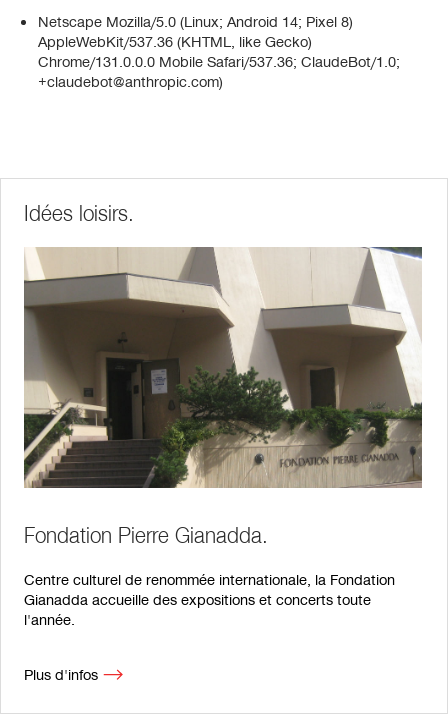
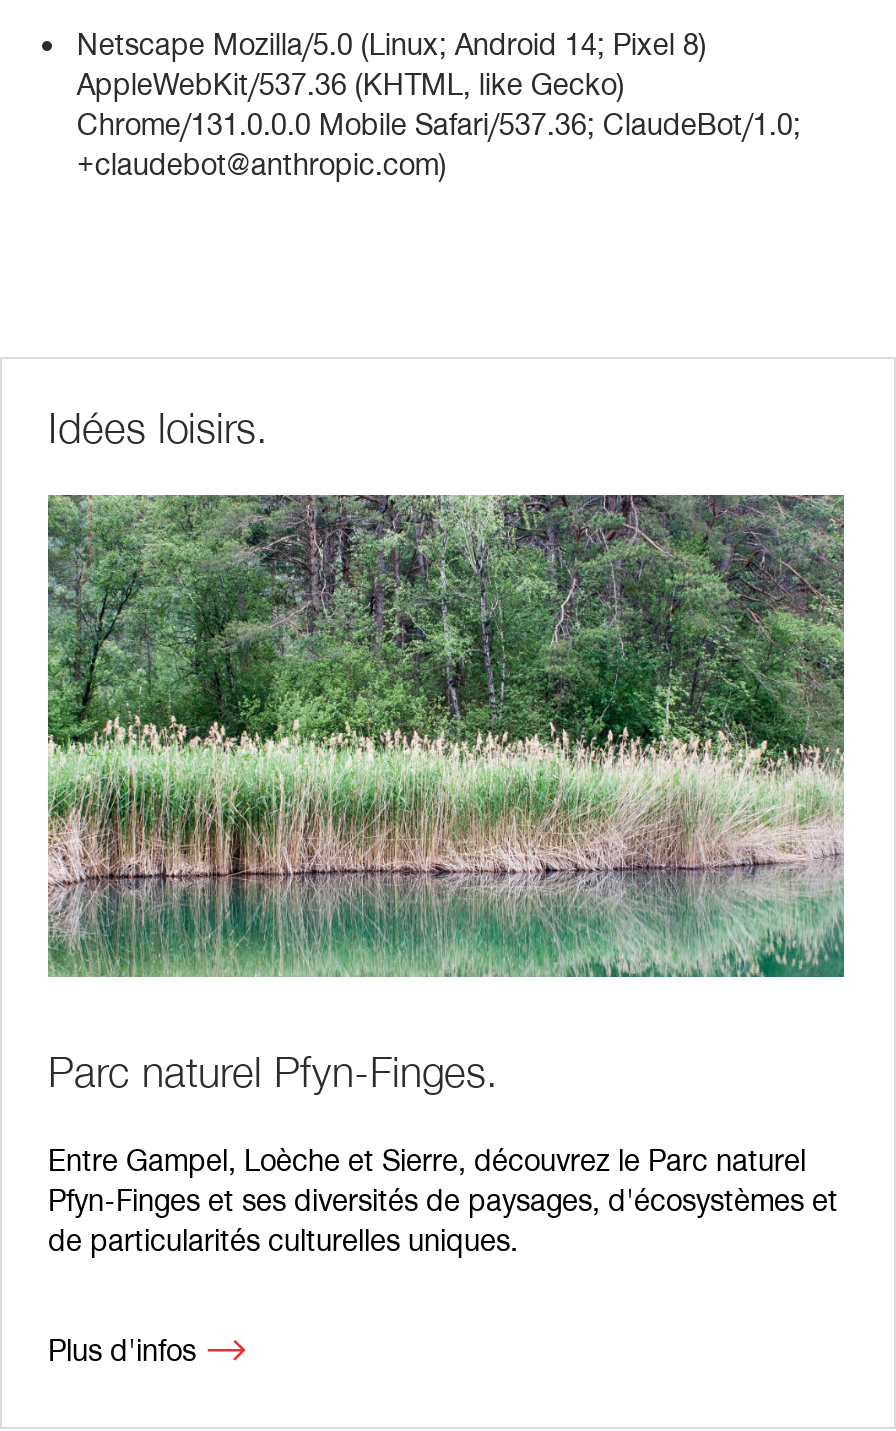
- [image]
- Fondation Pierre Gianadda.
+ [image]
+ Parc naturel Pfyn-Finges.

- Centre culturel de renommée internationale, la Fondation
- Gianadda accueille des expositions et concerts toute
- l'année.
+ Entre Gampel, Loèche et Sierre, découvrez le Parc naturel
+ Pfyn-Finges et ses diversités de paysages, d'écosystèmes et
+ de particularités culturelles uniques.
